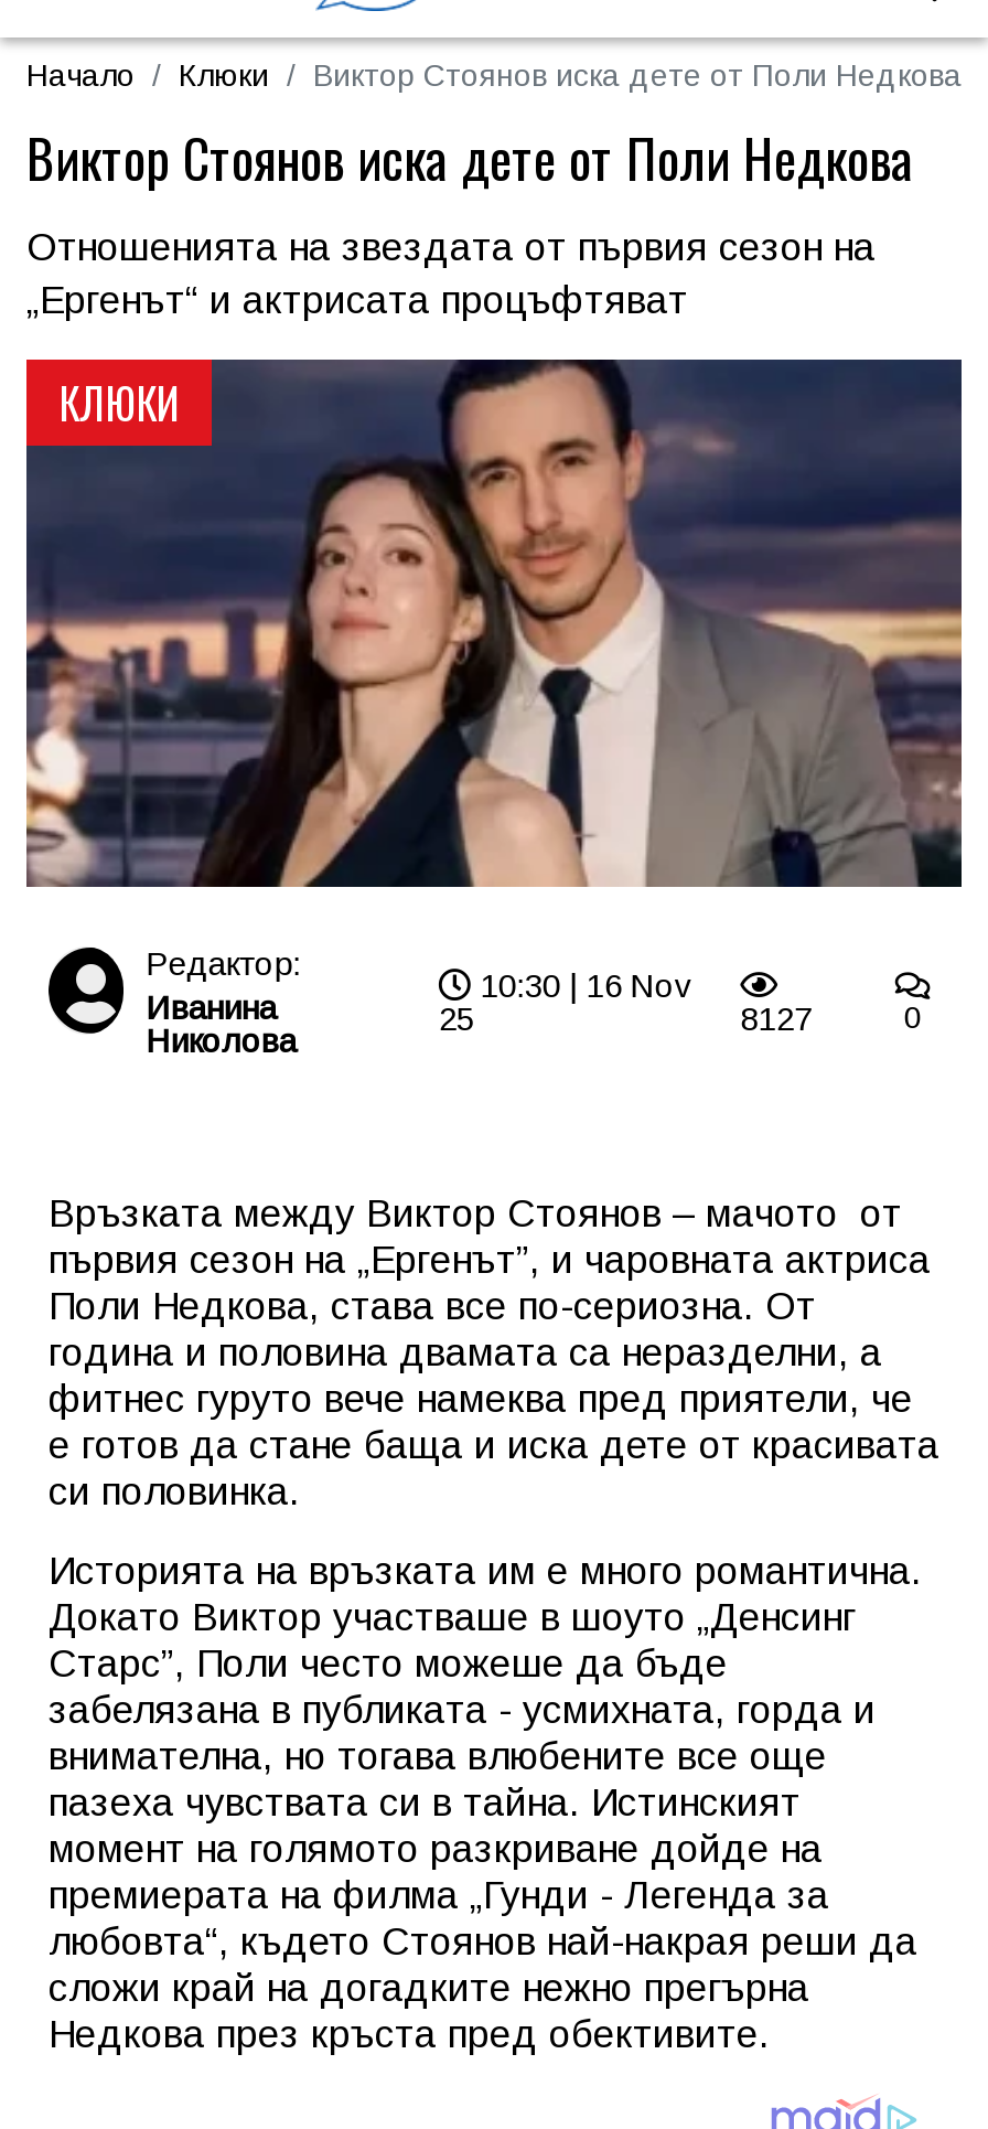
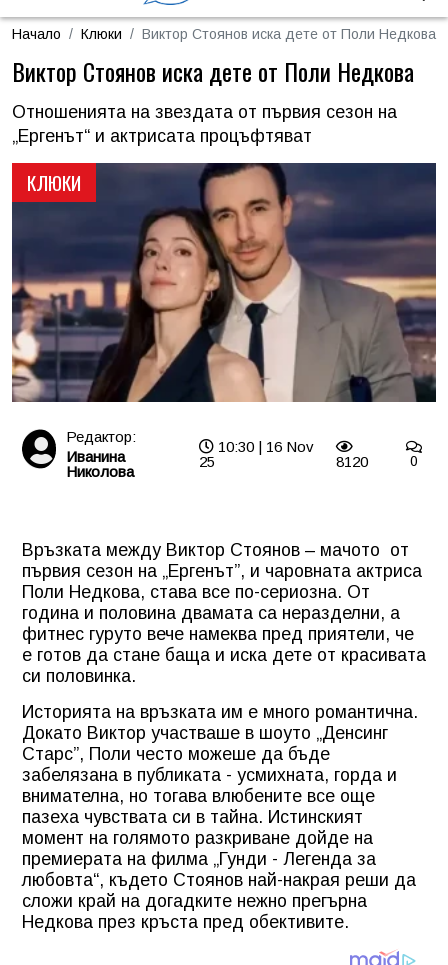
- 8127
+ 8120
